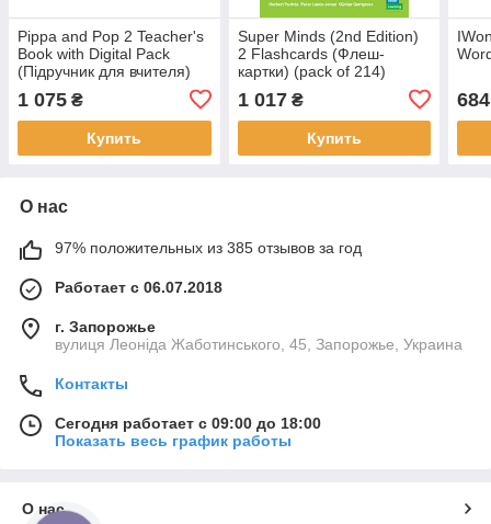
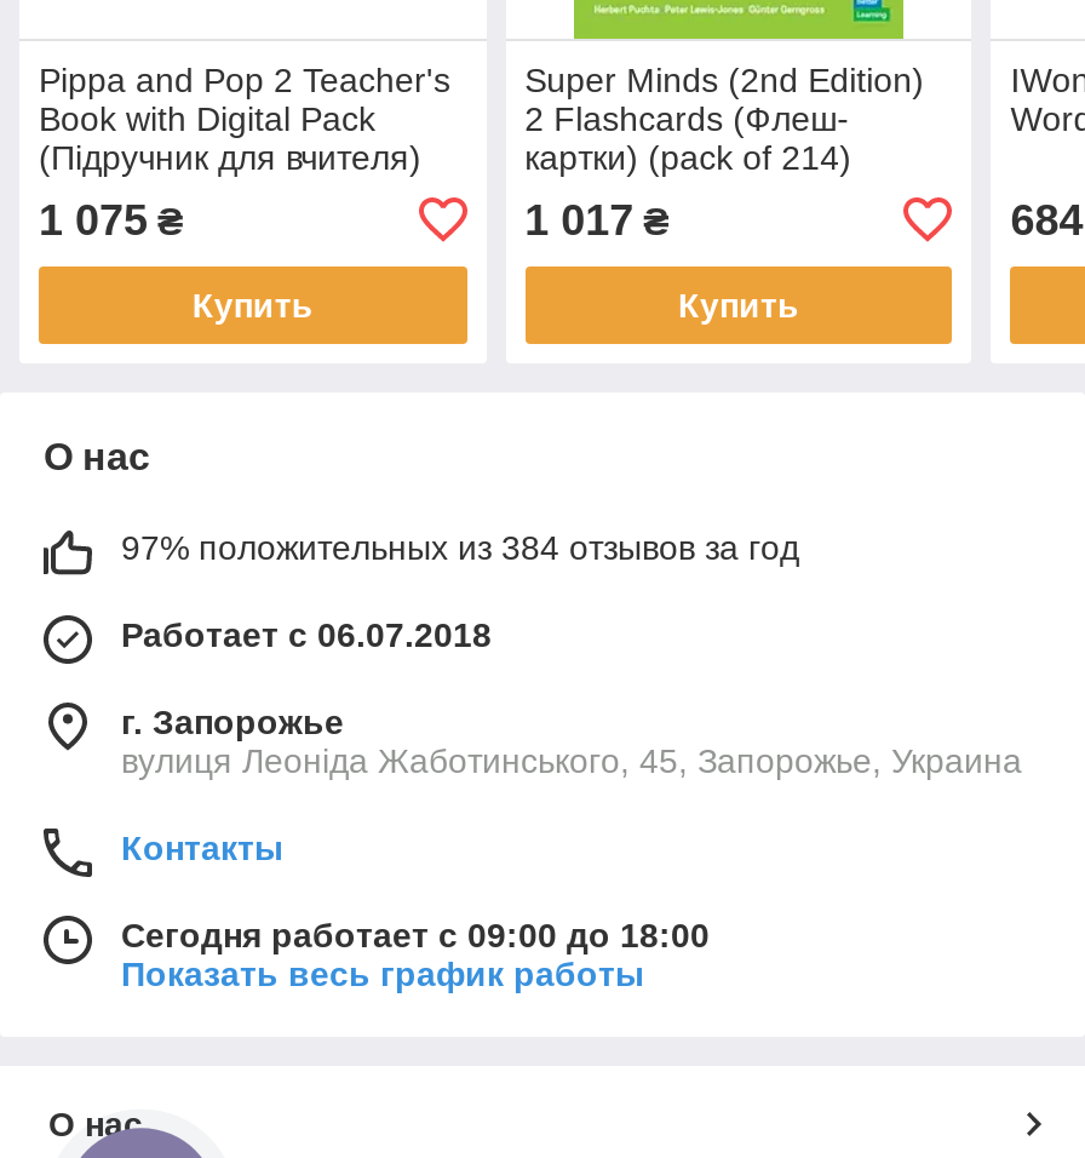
- 97% положительных из 385 отзывов за год
+ 97% положительных из 384 отзывов за год
